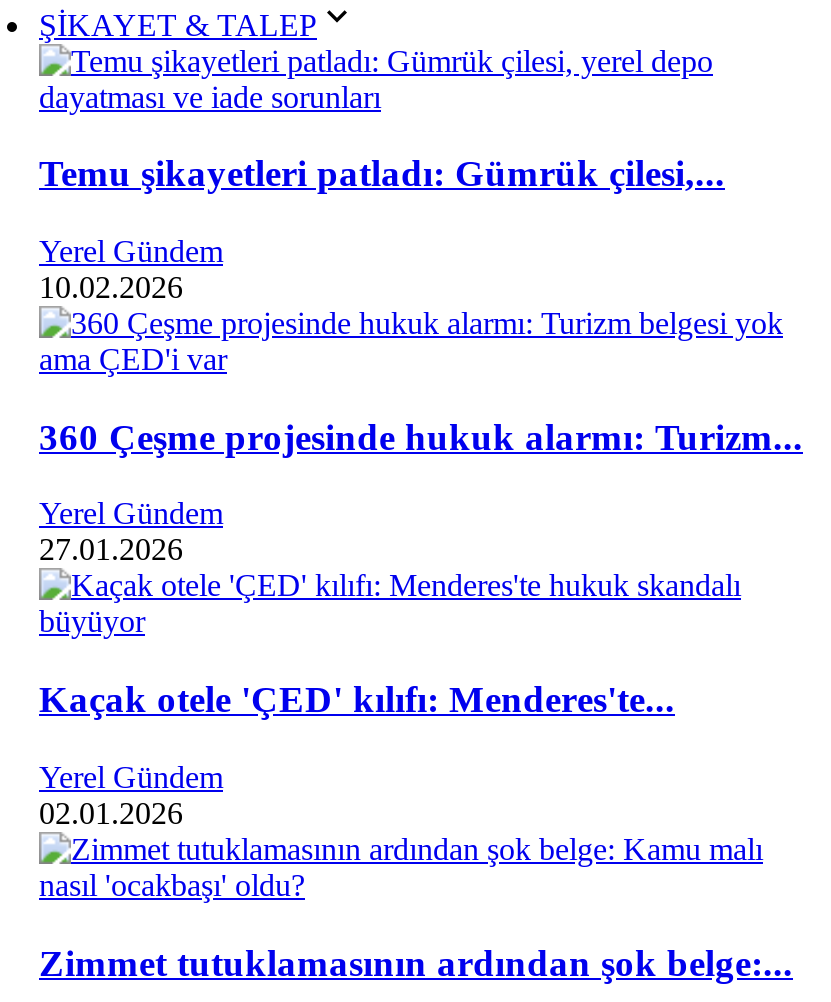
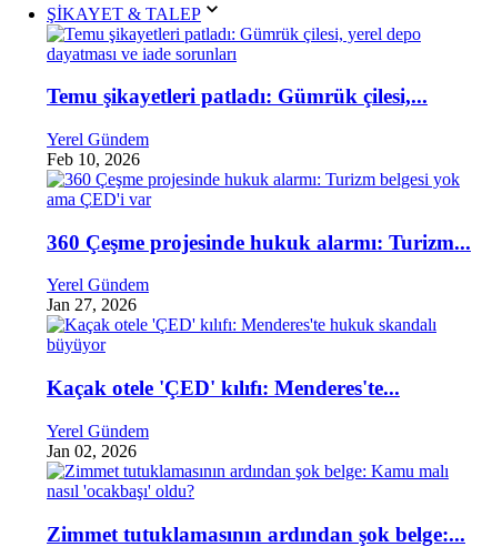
- 10.02.2026
+ Feb 10, 2026

- 27.01.2026
+ Jan 27, 2026

- 02.01.2026
+ Jan 02, 2026
